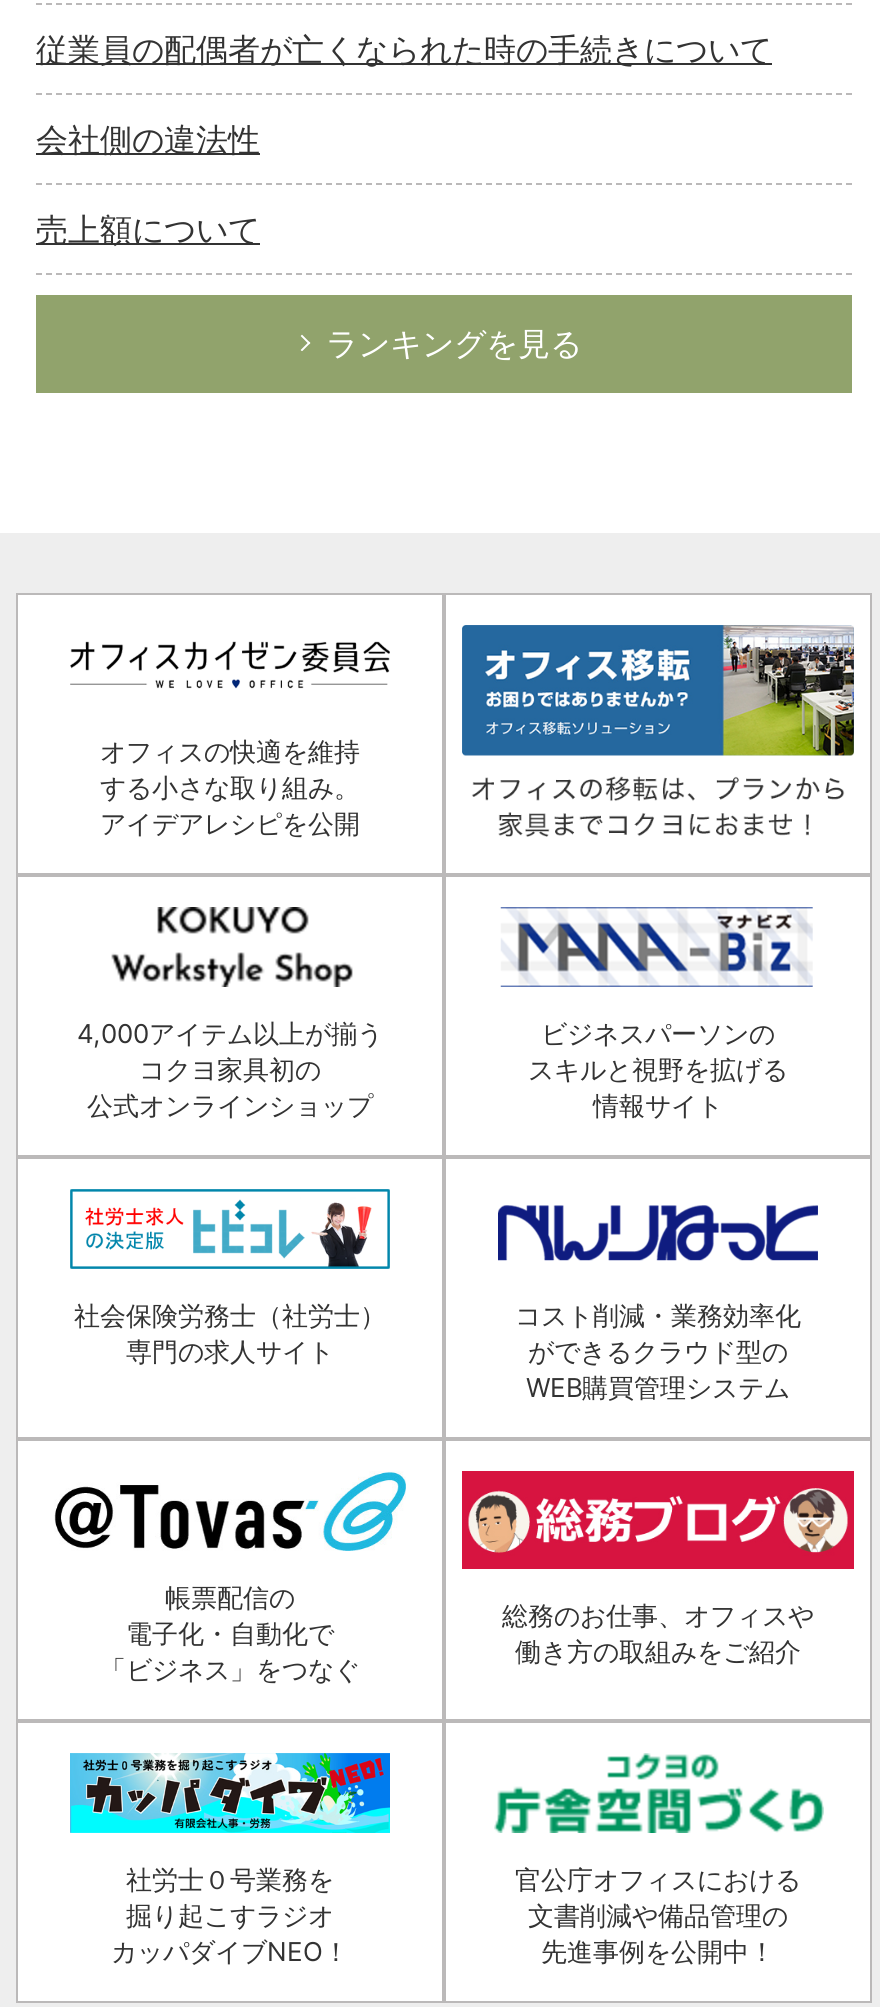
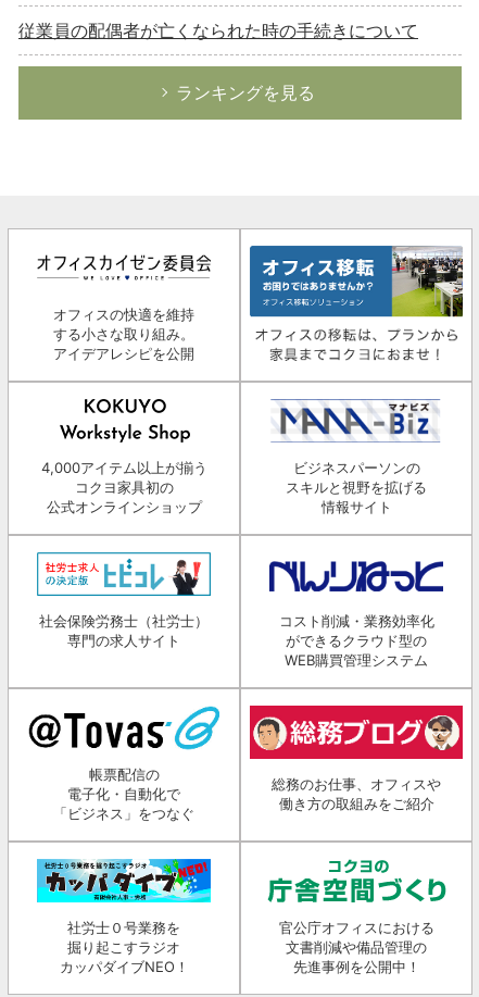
- 会社側の違法性
- 売上額について
